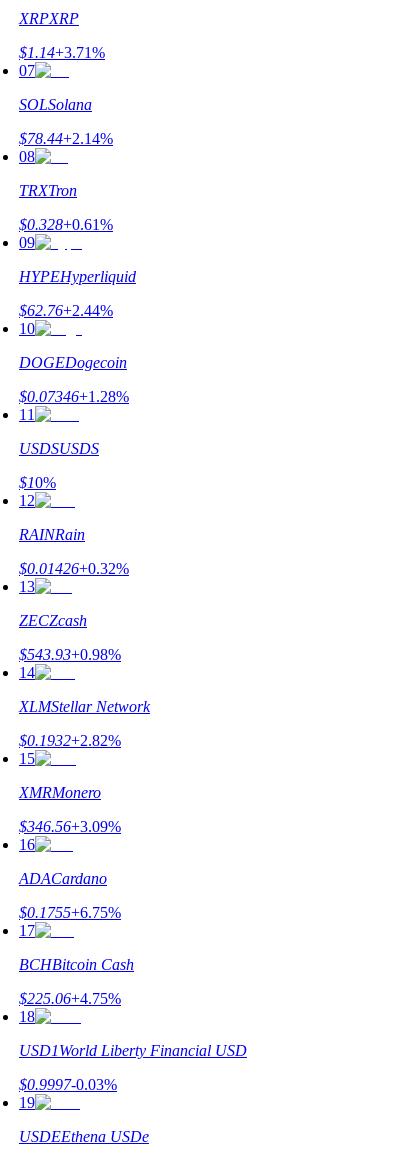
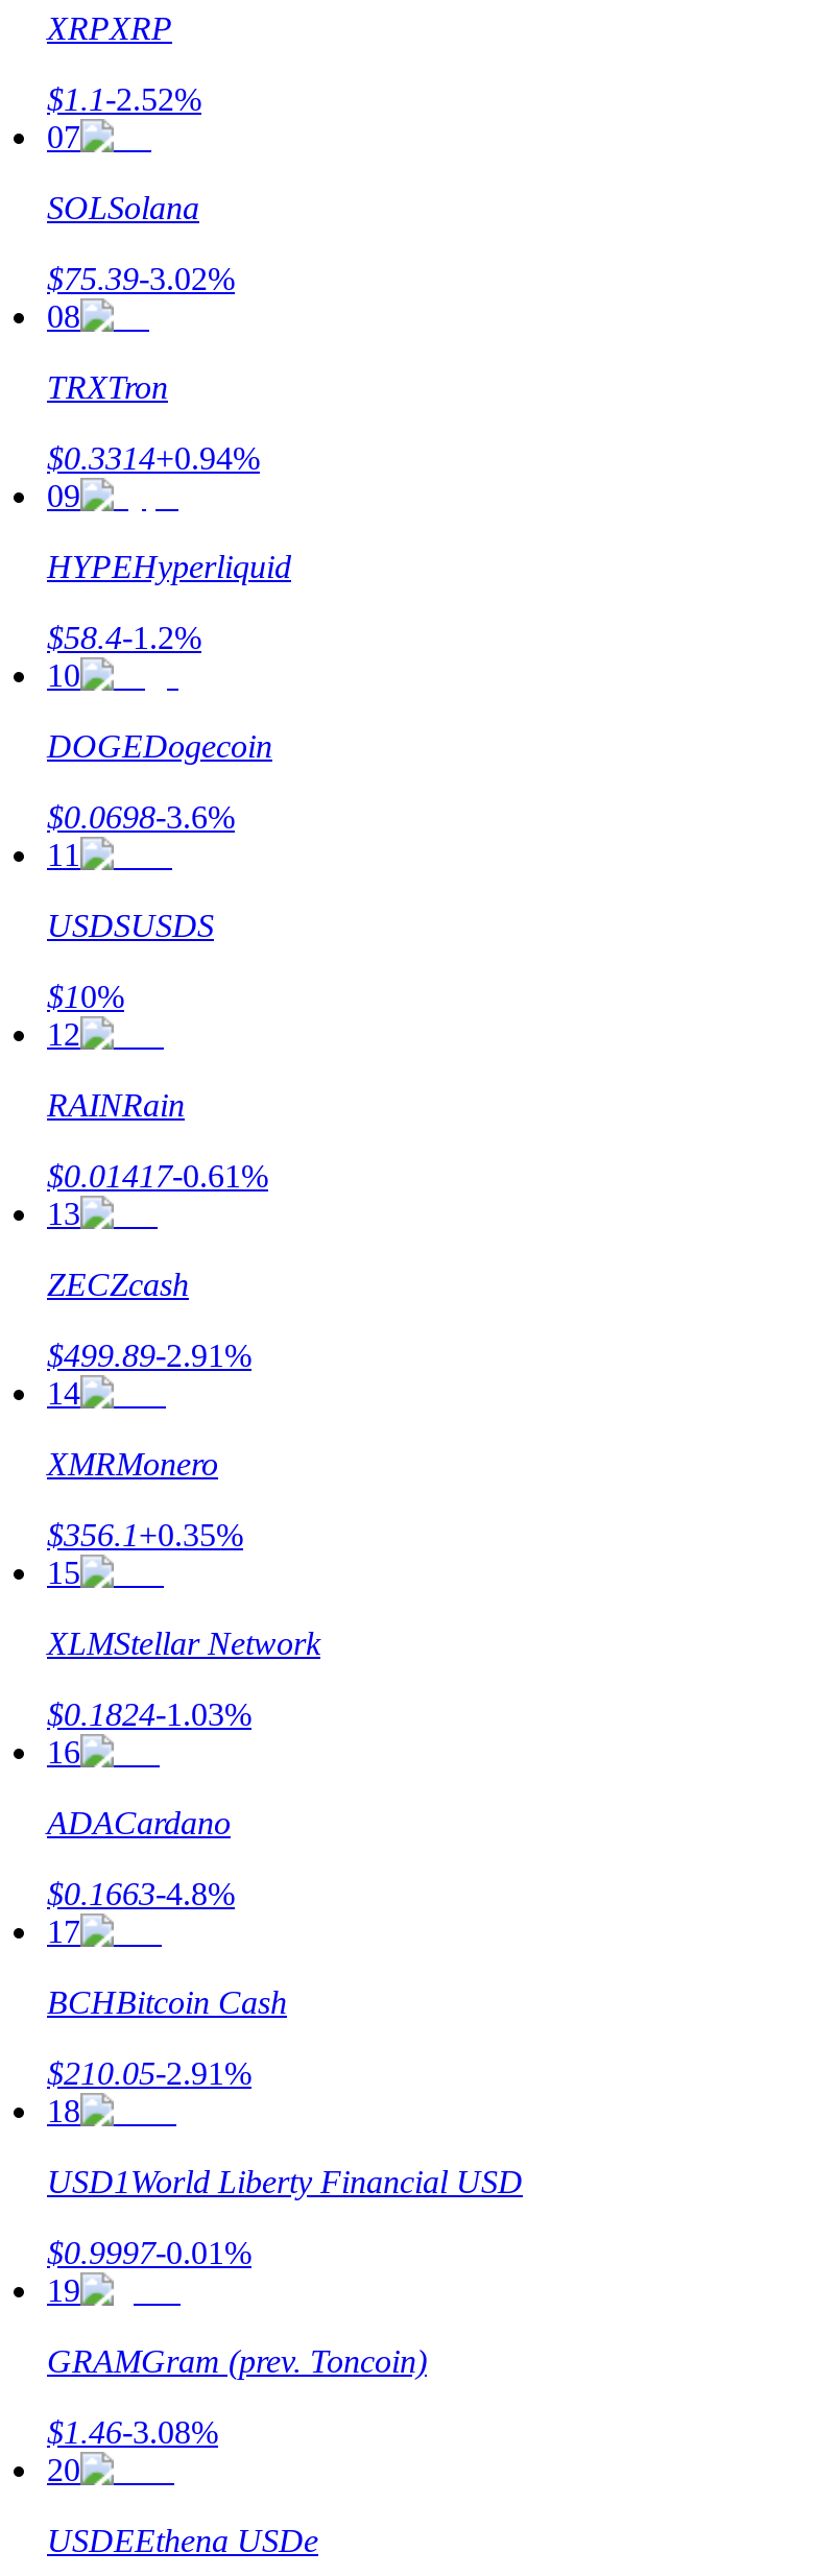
- $1.14+3.71%
+ $1.1-2.52%

- $78.44+2.14%
+ $75.39-3.02%

- $0.328+0.61%
+ $0.3314+0.94%

- $62.76+2.44%
+ $58.4-1.2%

- $0.07346+ 1.28%
+ $0.0698-3.6%

- $0.01426+0.32%
+ $0.01417-0.61%

- $543.93+0.98%
+ $499.89-2.91%

+ XMRMonero
+ $356.1+0.35%
+ 15

- $0.1932+2.82%
- 15
- XMRMonero
- $346.56+3.09%
+ $0.1824-1.03%

- $0.1755+6.75%
+ $0.1663-4.8%

- $225.06+4.75%
+ $210.05-2.91%

- $0.9997-0.03%
+ $0.9997-0.01%

+ GRAMGram (prev. Toncoin)
+ $1.46-3.08%
+ 20
